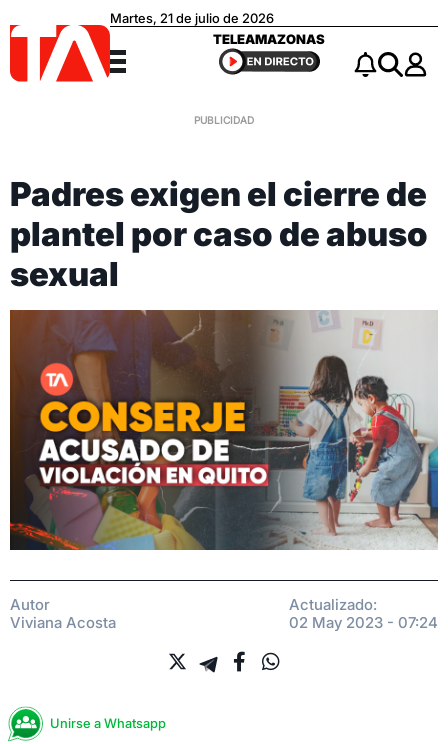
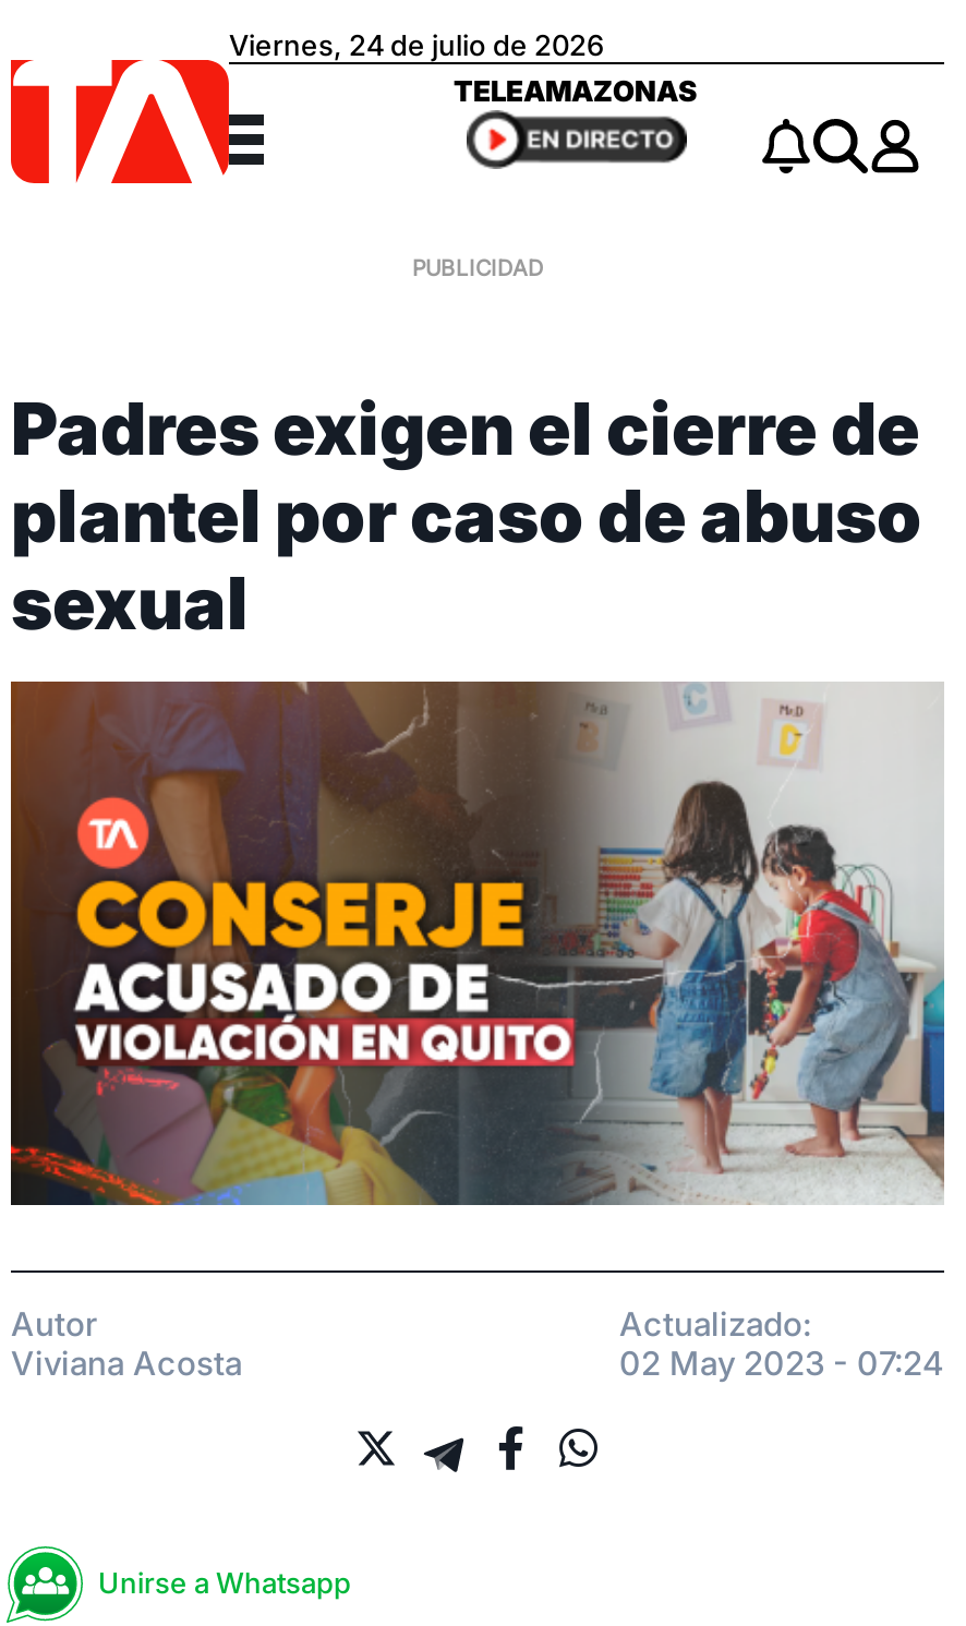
- Martes, 21 de julio de 2026
+ Viernes, 24 de julio de 2026
